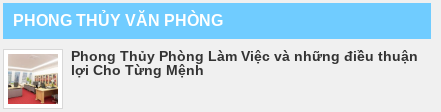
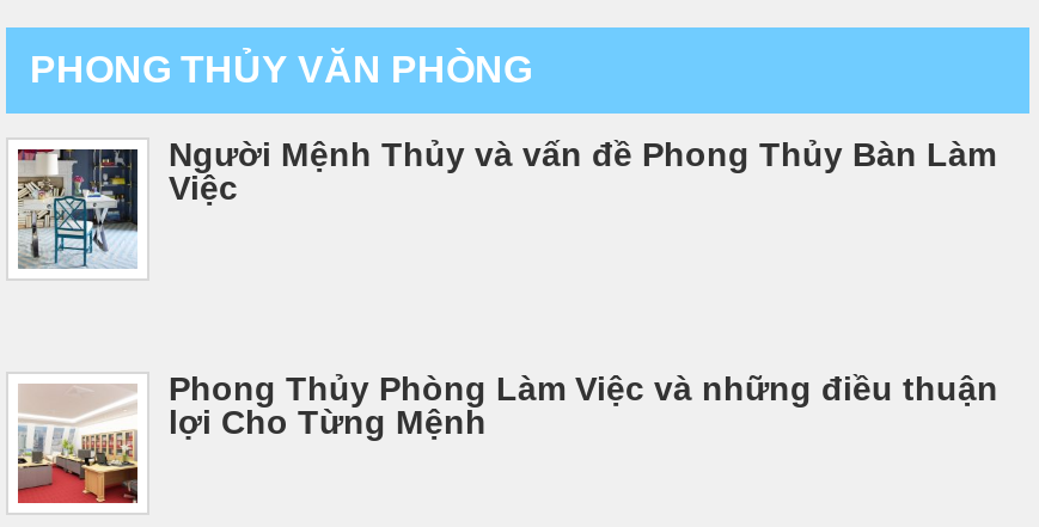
+ [image]
+ Người Mệnh Thủy và vấn đề Phong Thủy Bàn Làm
+ Việc
